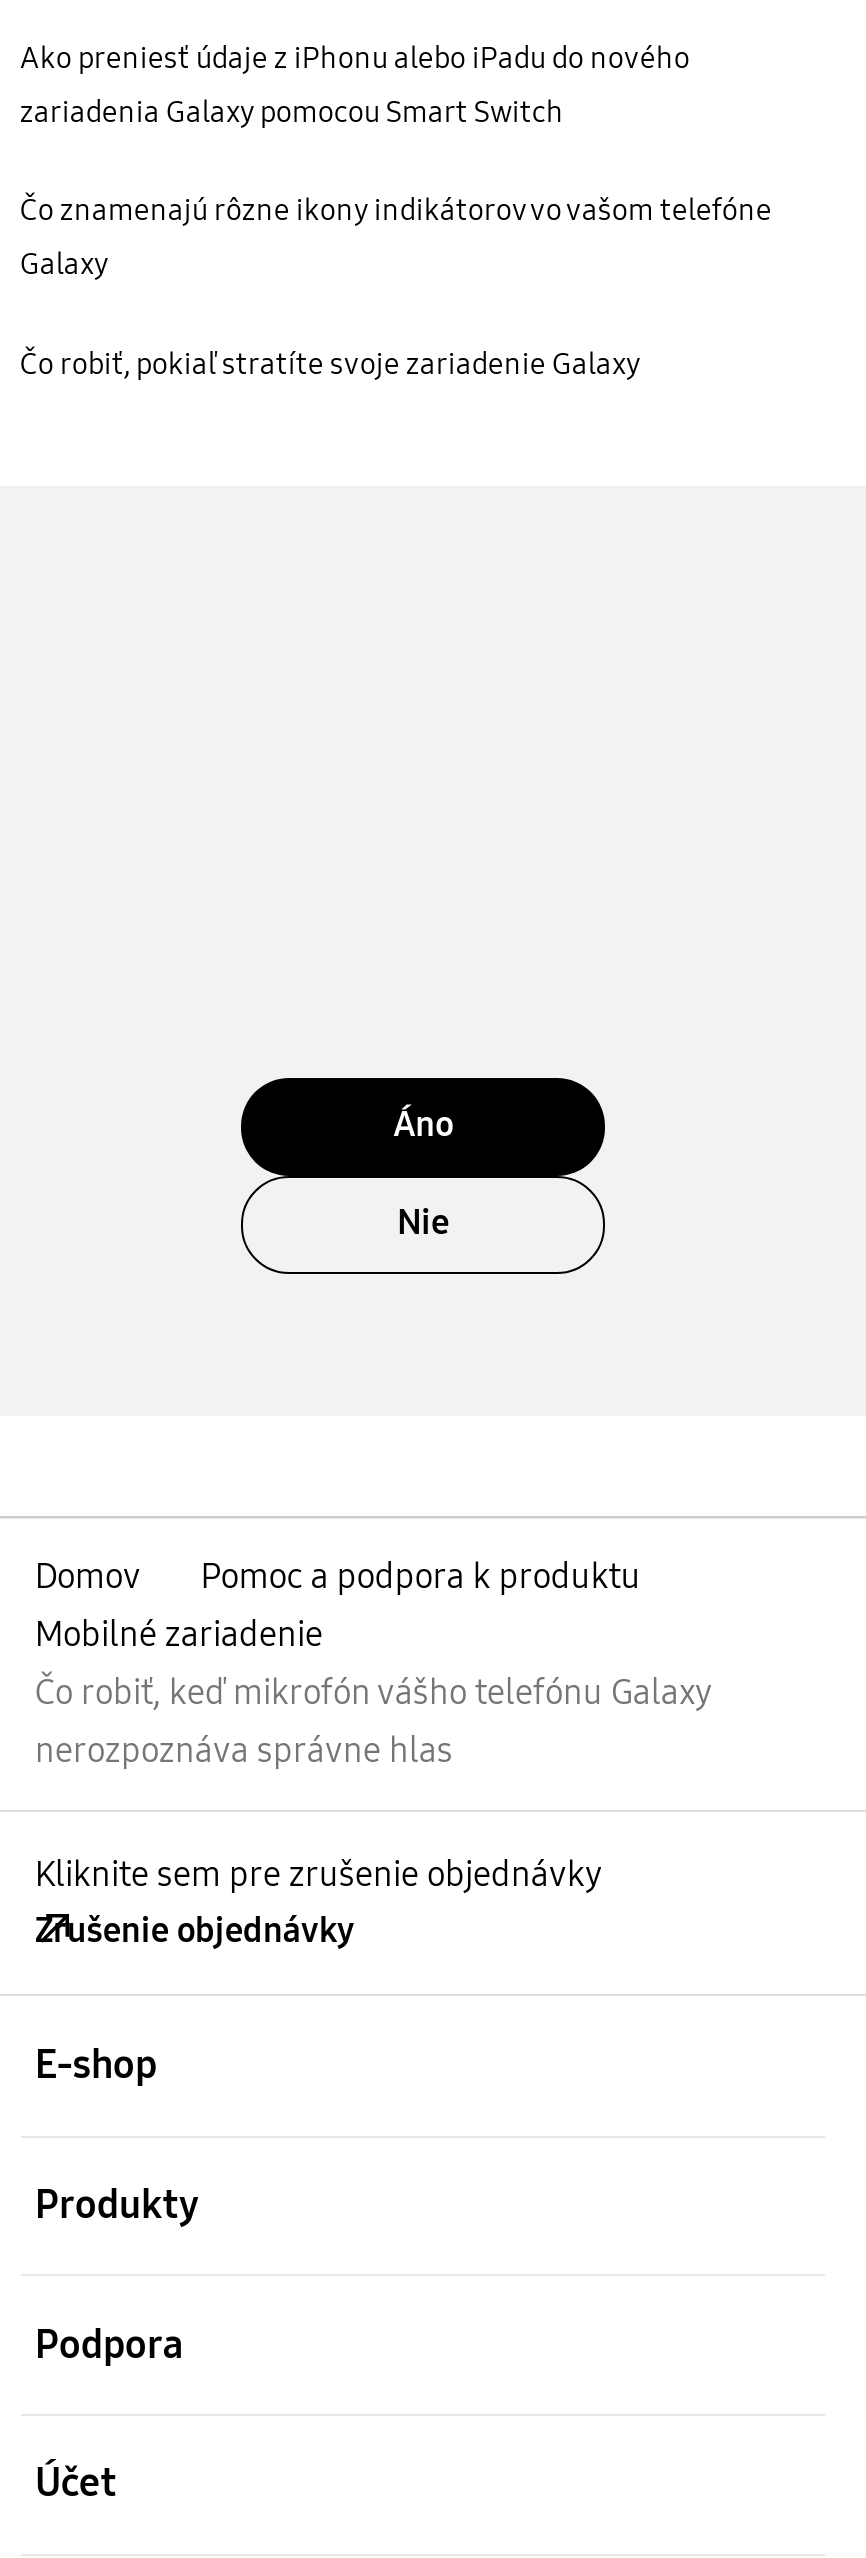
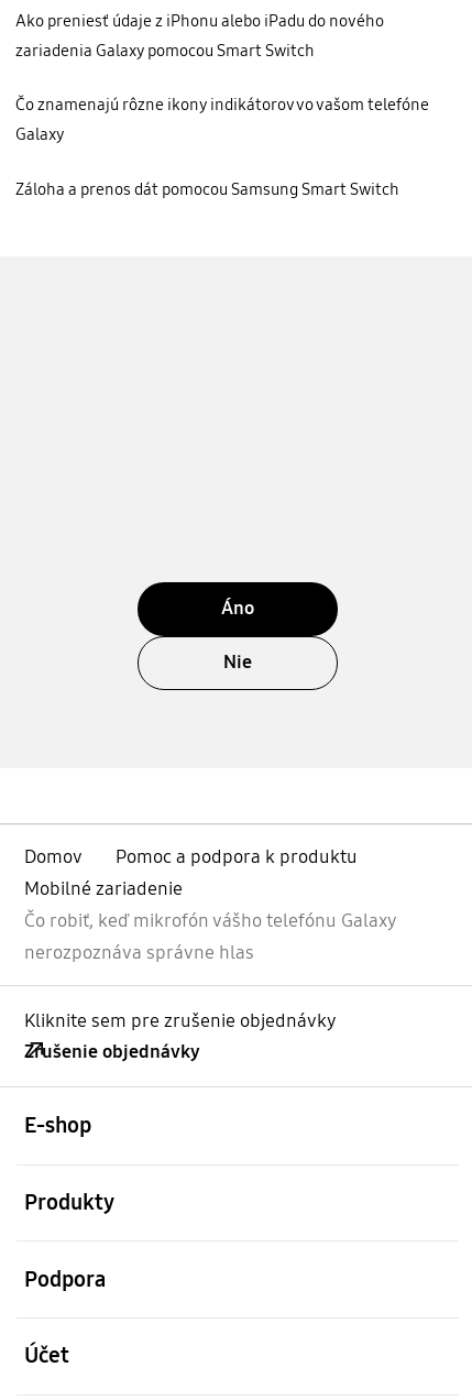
- Čo robiť, pokiaľ stratíte svoje zariadenie Galaxy
+ Záloha a prenos dát pomocou Samsung Smart Switch
